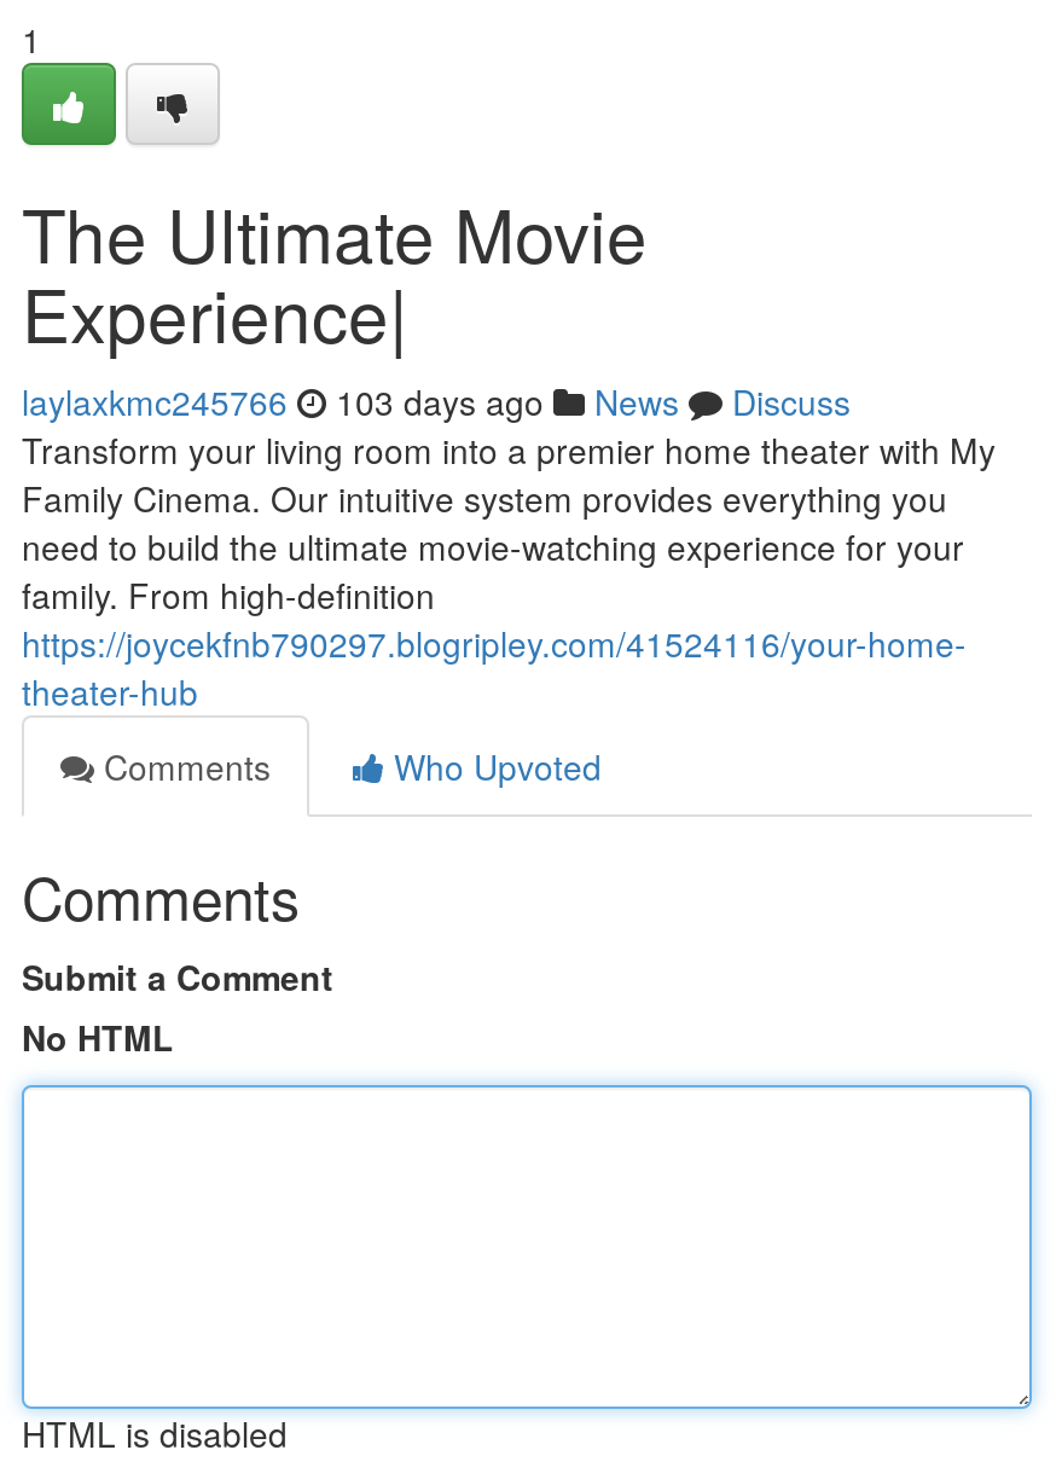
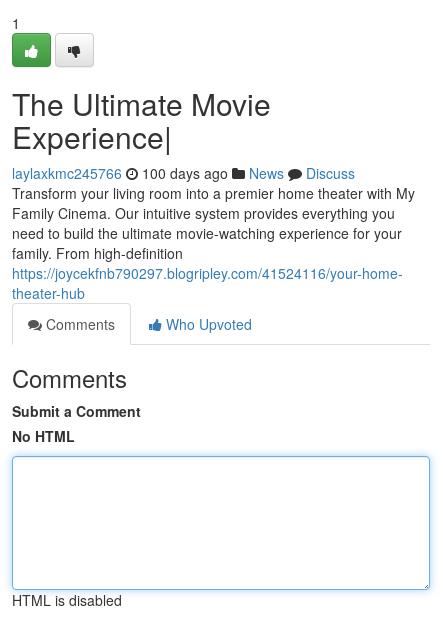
- laylaxkmc245766 103 days ago News Discuss
+ laylaxkmc245766 100 days ago News Discuss
